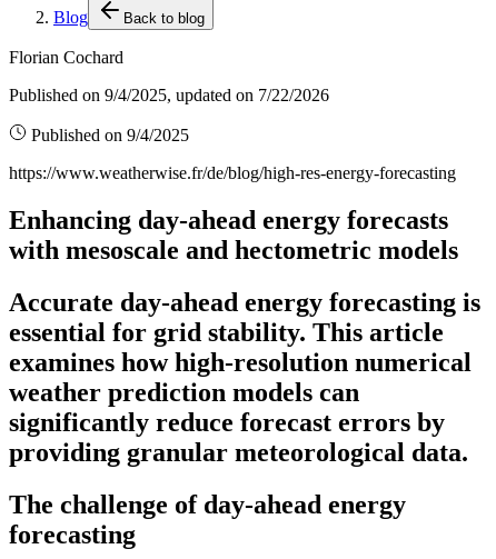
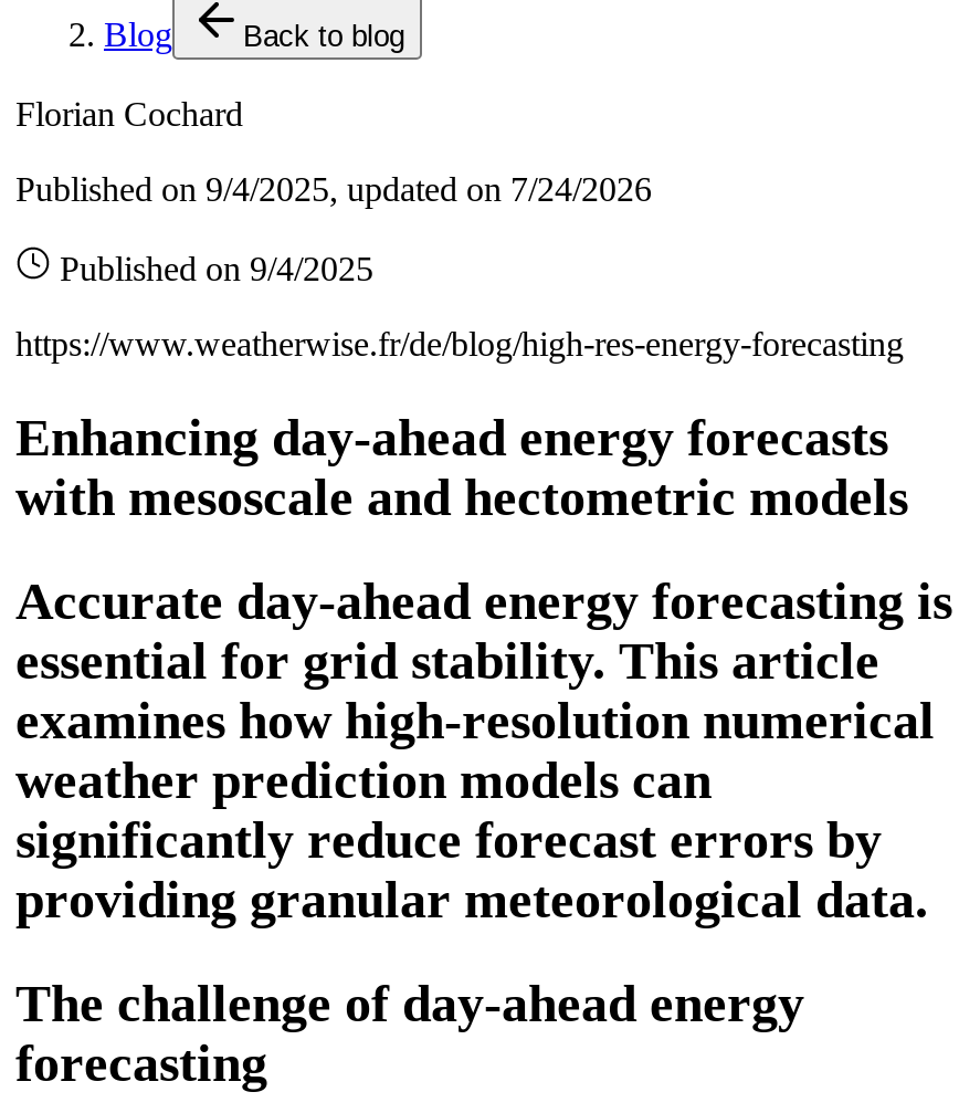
- Published on 9/4/2025, updated on 7/22/2026
+ Published on 9/4/2025, updated on 7/24/2026
